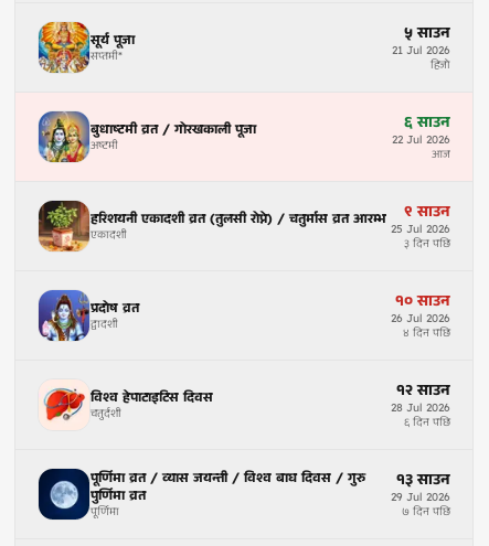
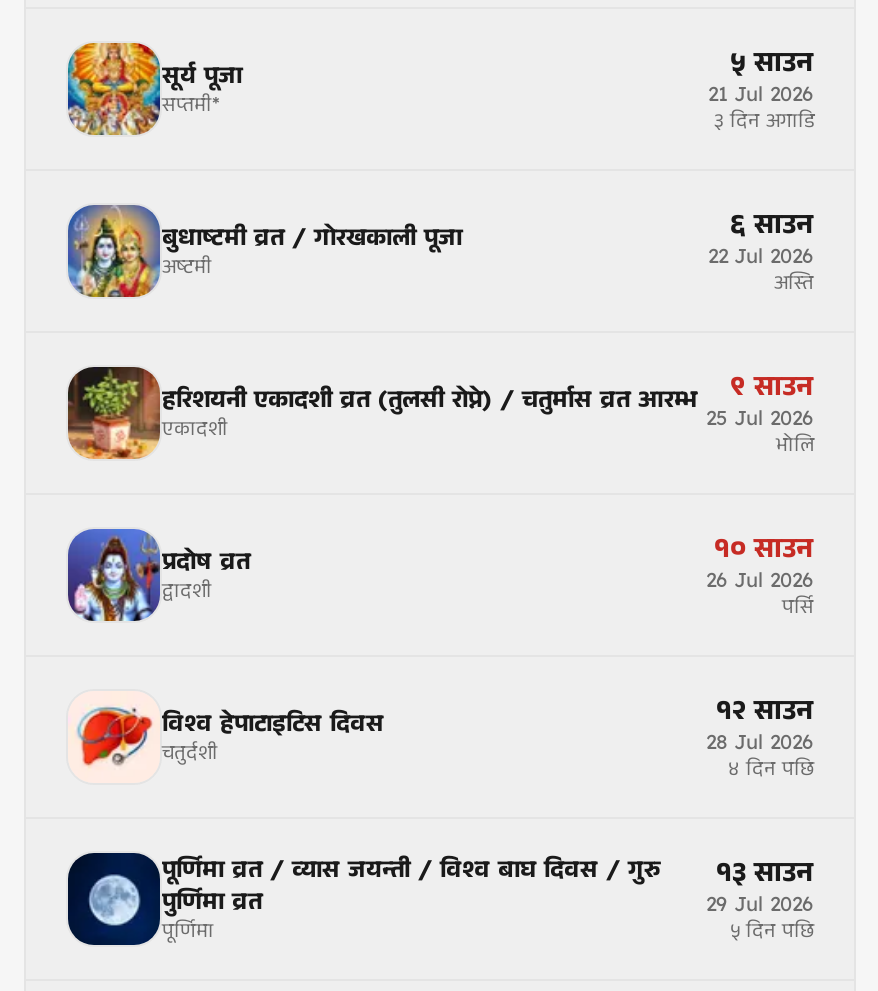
- हिजो
+ ३ दिन अगाडि

- आज
+ अस्ति

- ३ दिन पछि
+ भोलि

- ४ दिन पछि
+ पर्सि

- ६ दिन पछि
+ ४ दिन पछि

- ७ दिन पछि
+ ५ दिन पछि
